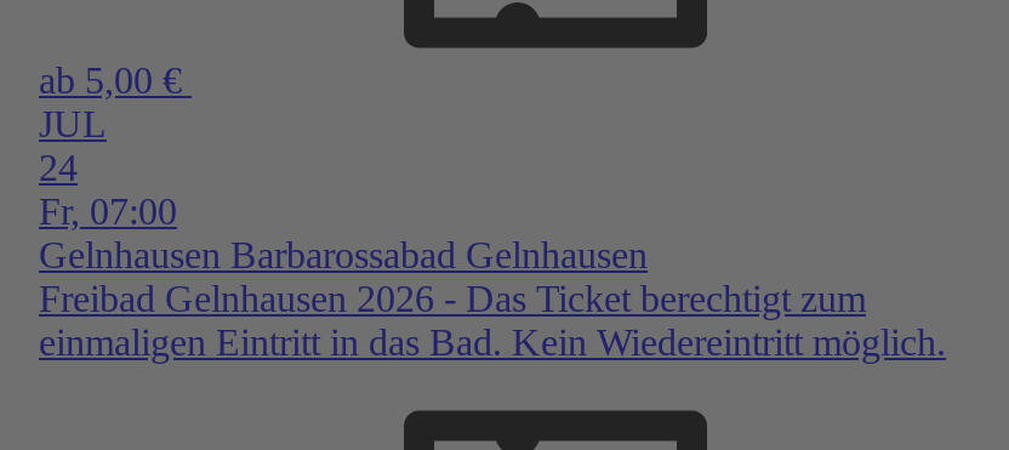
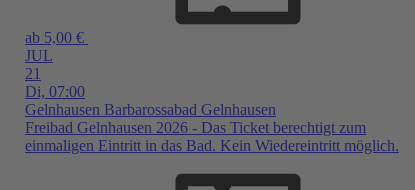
- 24
- Fr, 07:00
+ 21
+ Di, 07:00
